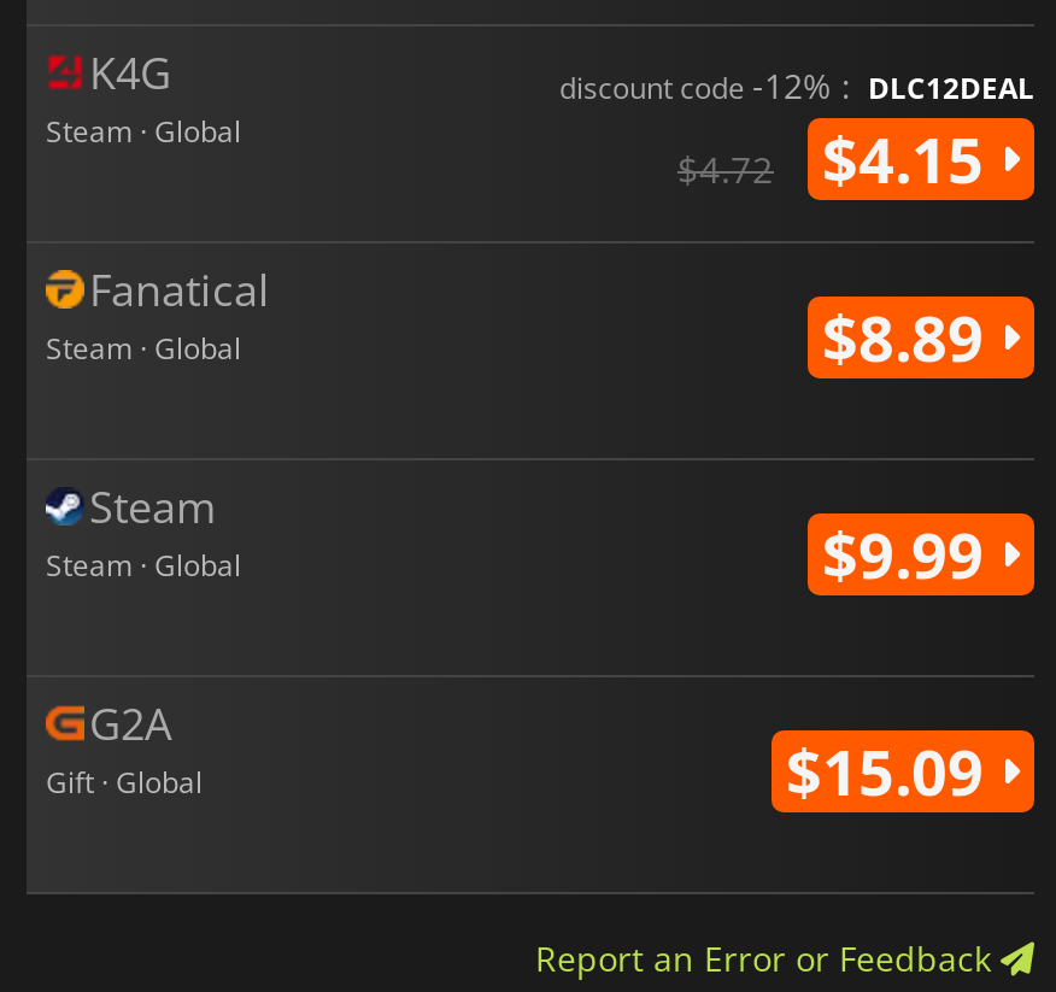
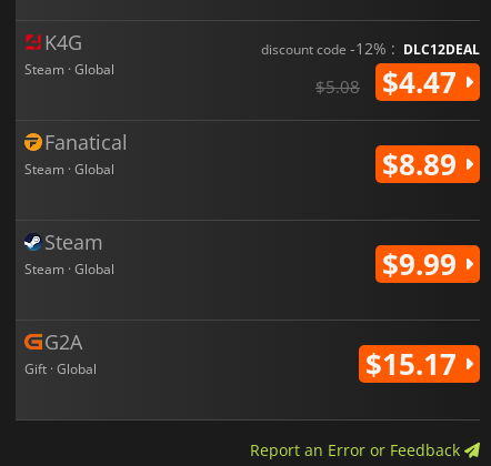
- $4.15
+ $4.47

- $4.72
+ $5.08

- $15.09
+ $15.17
